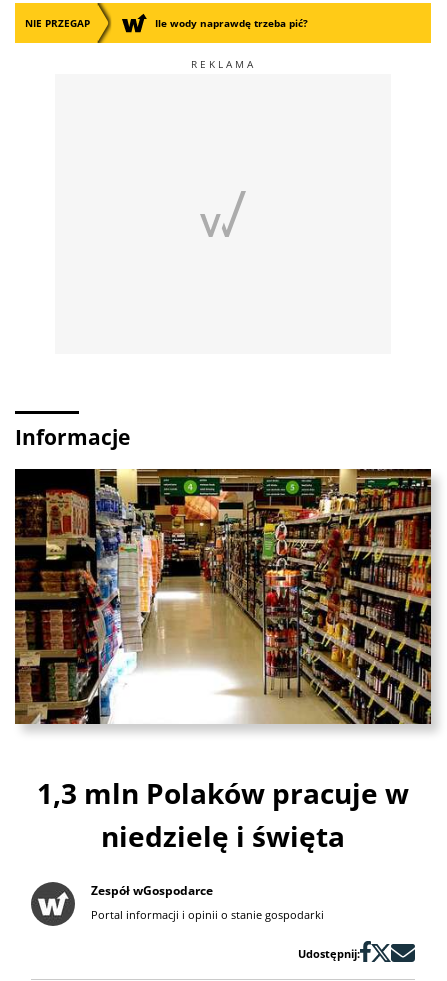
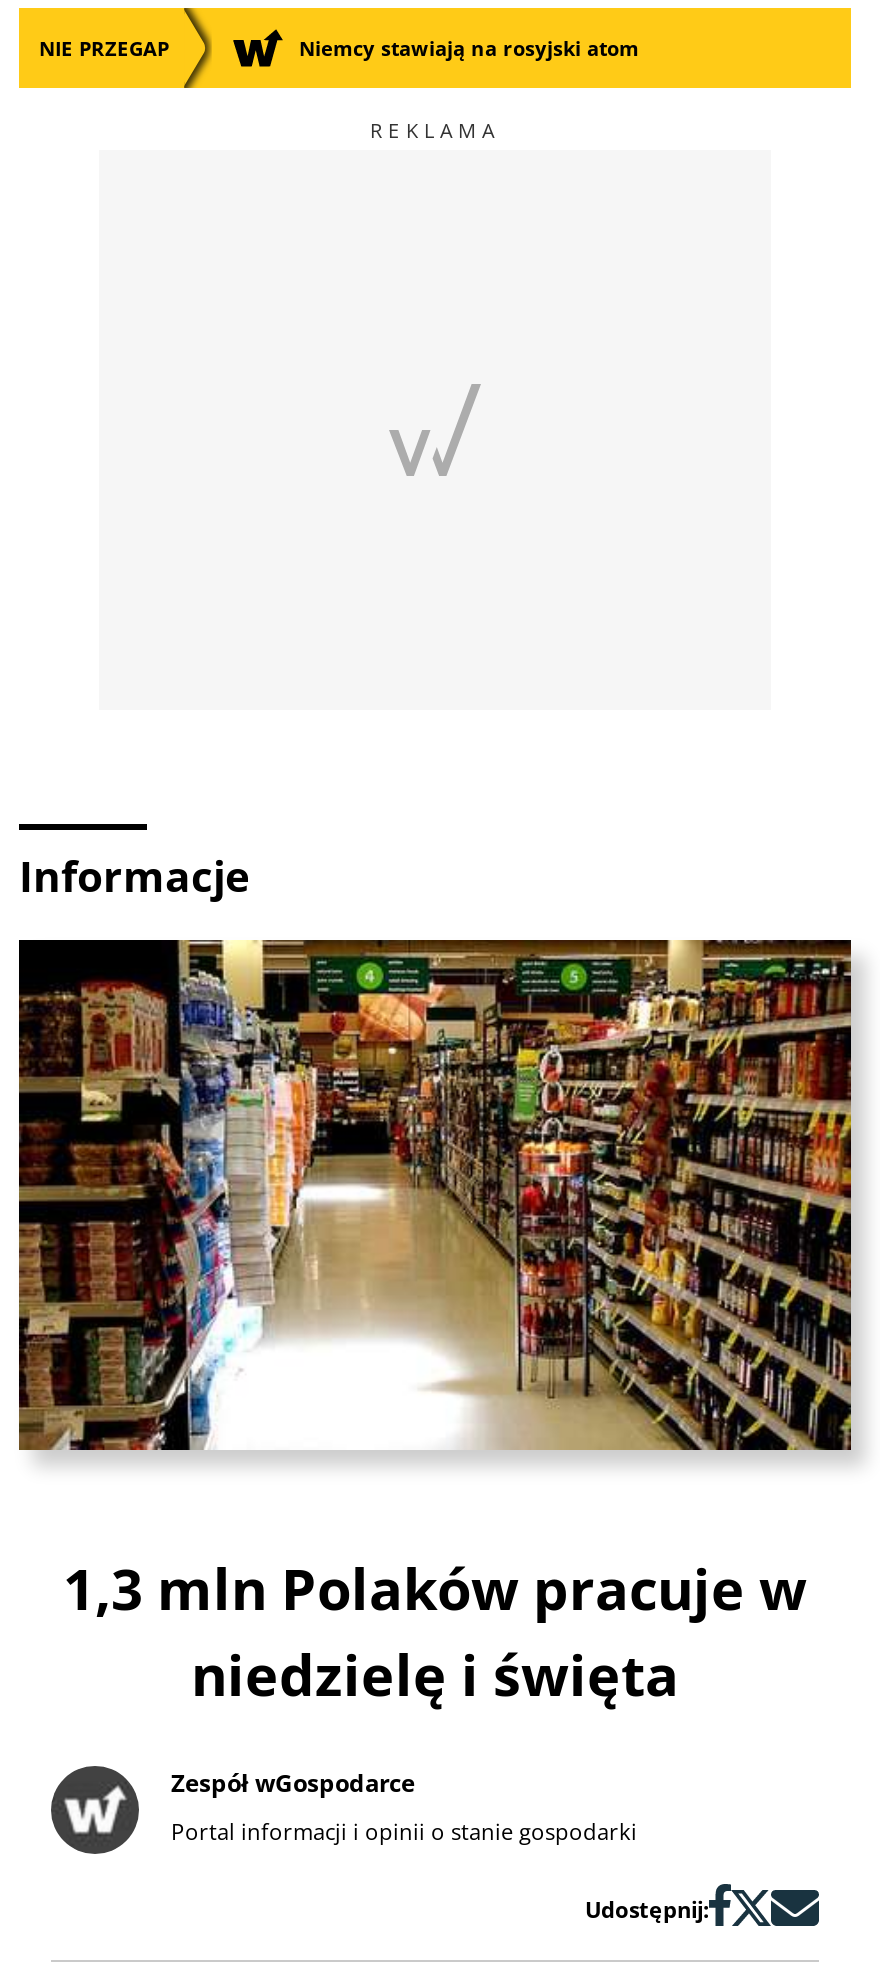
- Ile wody naprawdę trzeba pić?
+ Niemcy stawiają na rosyjski atom
